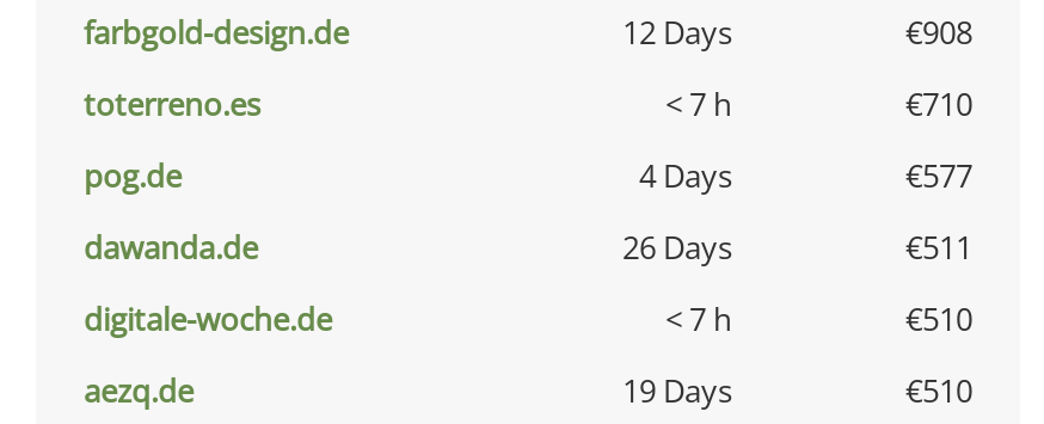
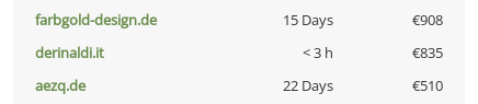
- 12 Days
+ 15 Days

- toterreno.es
- < 7 h
- €710
- pog.de
- 4 Days
- €577
- dawanda.de
- 26 Days
- €511
- digitale-woche.de
- < 7 h
- €510
+ derinaldi.it
+ < 3 h
+ €835

- 19 Days
+ 22 Days
